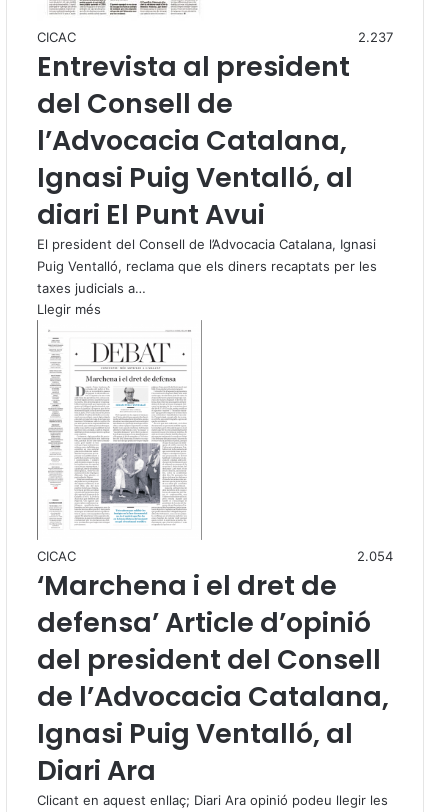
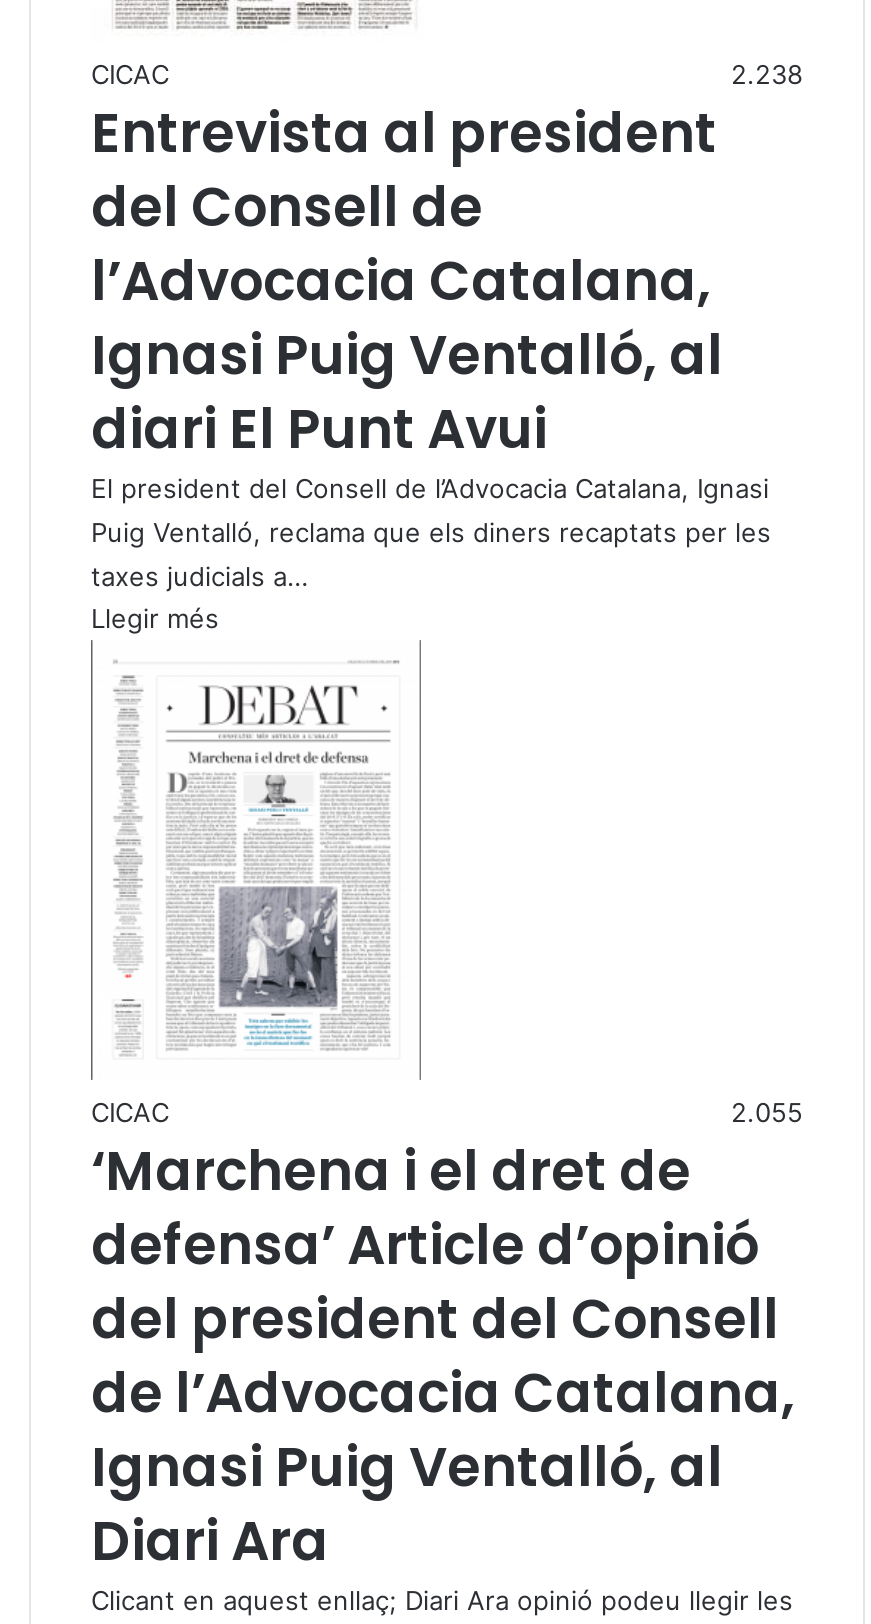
- 2.237
+ 2.238

- 2.054
+ 2.055
